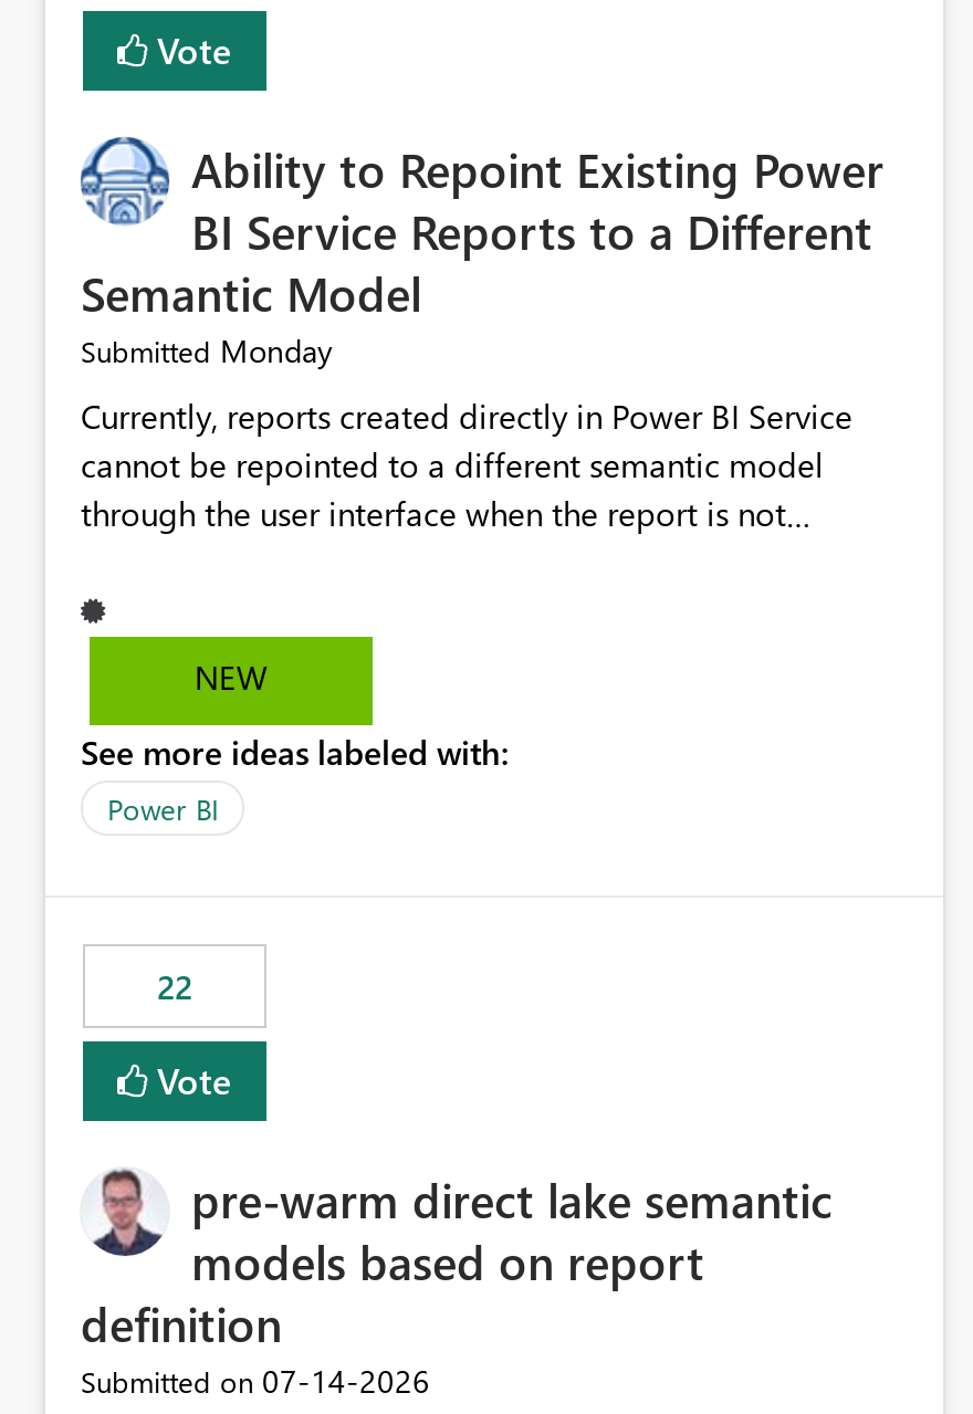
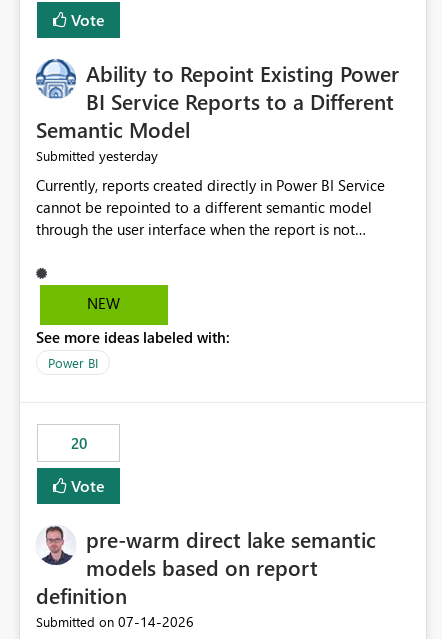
- Submitted Monday
+ Submitted yesterday

- 22
+ 20
